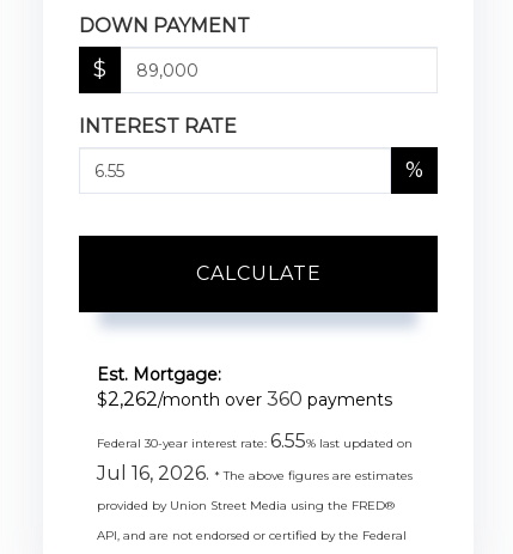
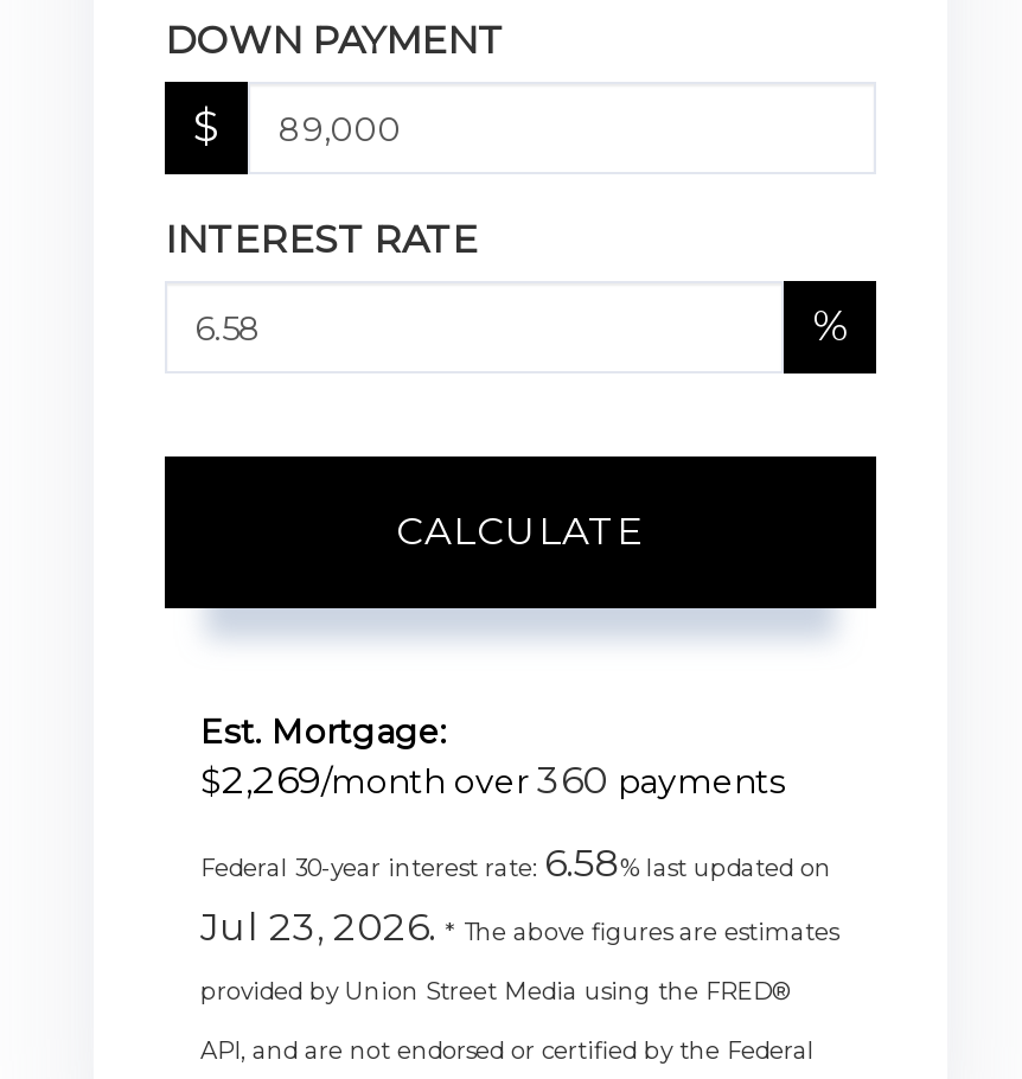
- $2,262/month over 360 payments
+ $2,269/month over 360 payments

- Federal 30-year interest rate: 6.55% last updated on
+ Federal 30-year interest rate: 6.58% last updated on

- Jul 16, 2026. * The above figures are estimates
+ Jul 23, 2026. * The above figures are estimates
